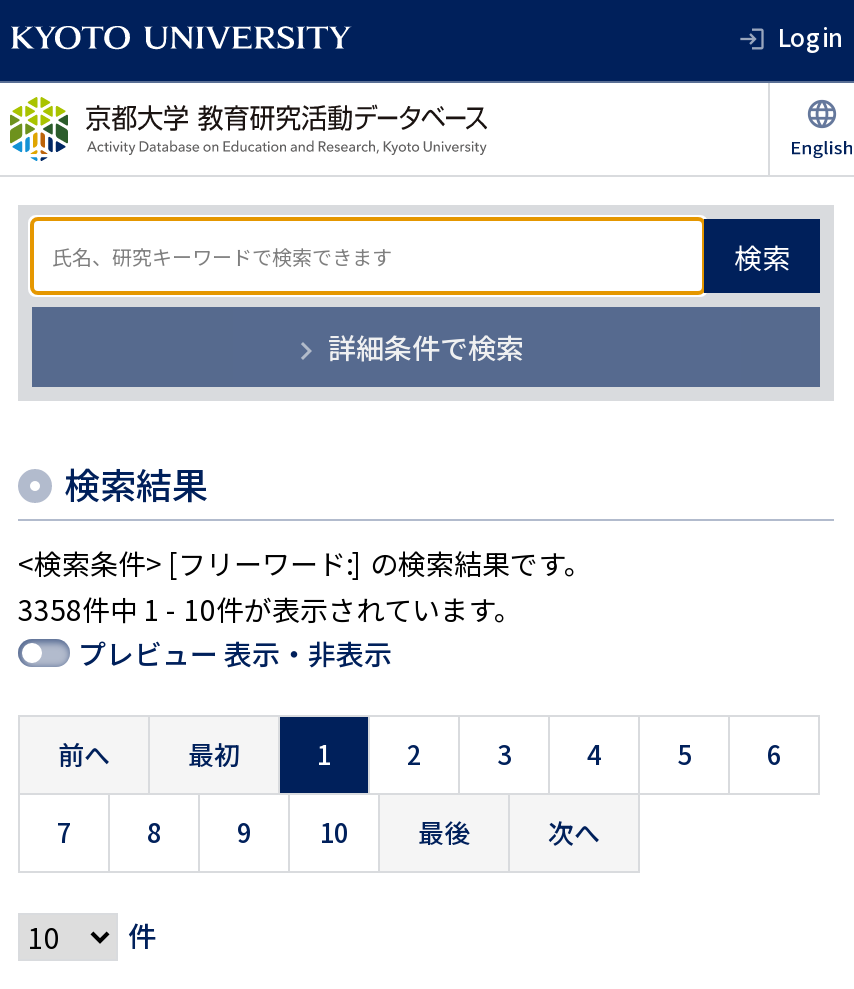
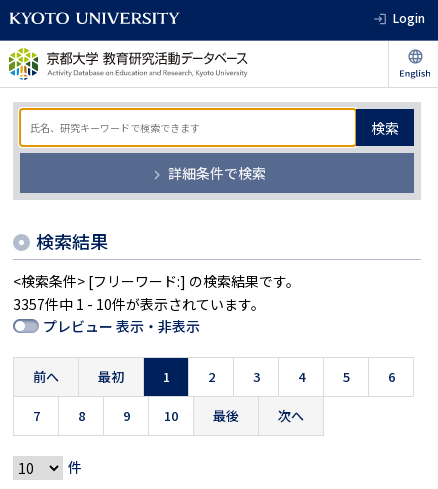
- 3358件中 1 - 10件が表示されています。
+ 3357件中 1 - 10件が表示されています。
